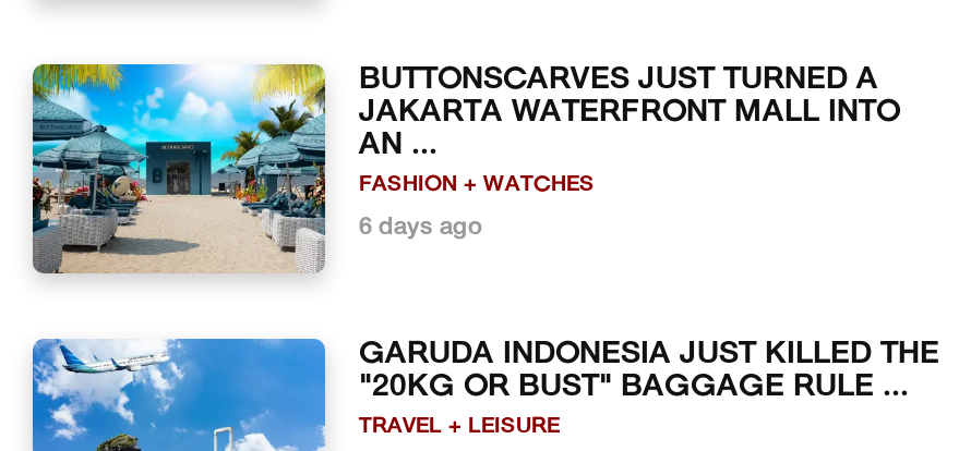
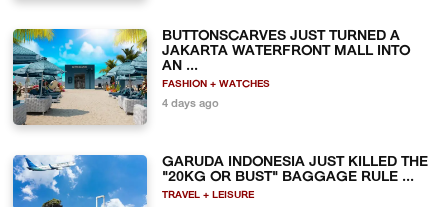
- 6 days ago
+ 4 days ago
